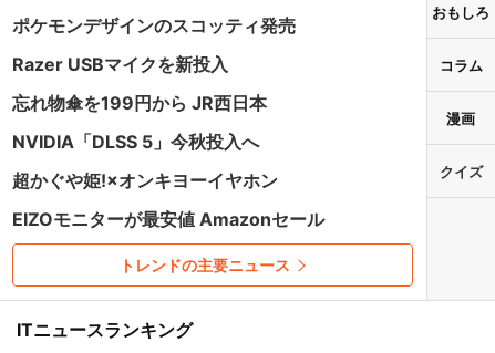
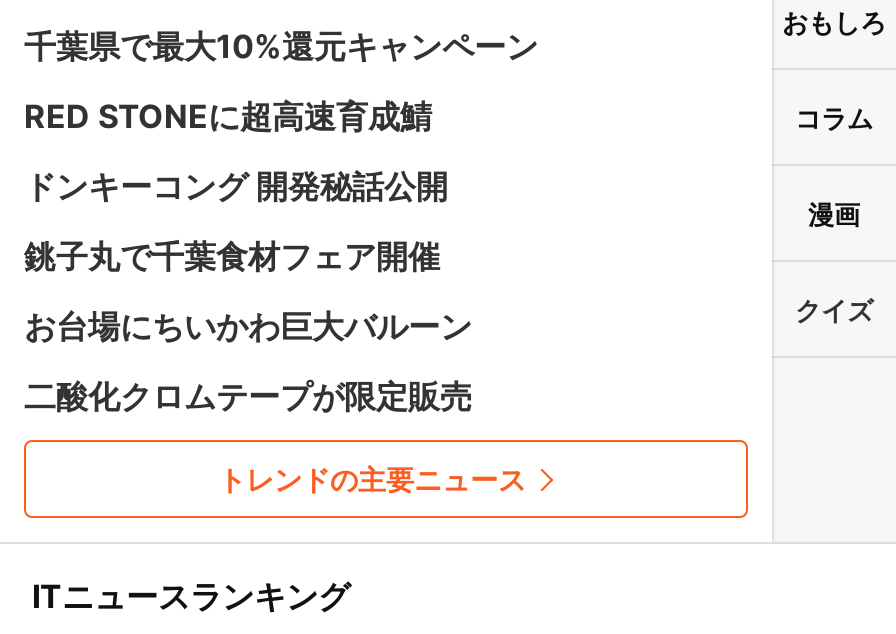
- ポケモンデザインのスコッティ発売
+ 千葉県で最大10%還元キャンペーン

- Razer USBマイクを新投入
+ RED STONEに超高速育成鯖

- 忘れ物傘を199円から JR西日本
+ ドンキーコング 開発秘話公開

- NVIDIA「DLSS 5」今秋投入へ
+ 銚子丸で千葉食材フェア開催

- 超かぐや姫!×オンキヨーイヤホン
+ お台場にちいかわ巨大バルーン

- EIZOモニターが最安値 Amazonセール
+ 二酸化クロムテープが限定販売
